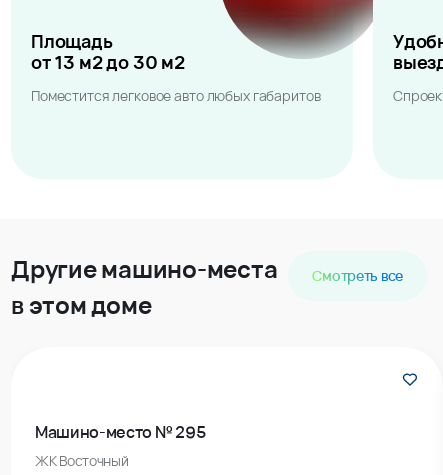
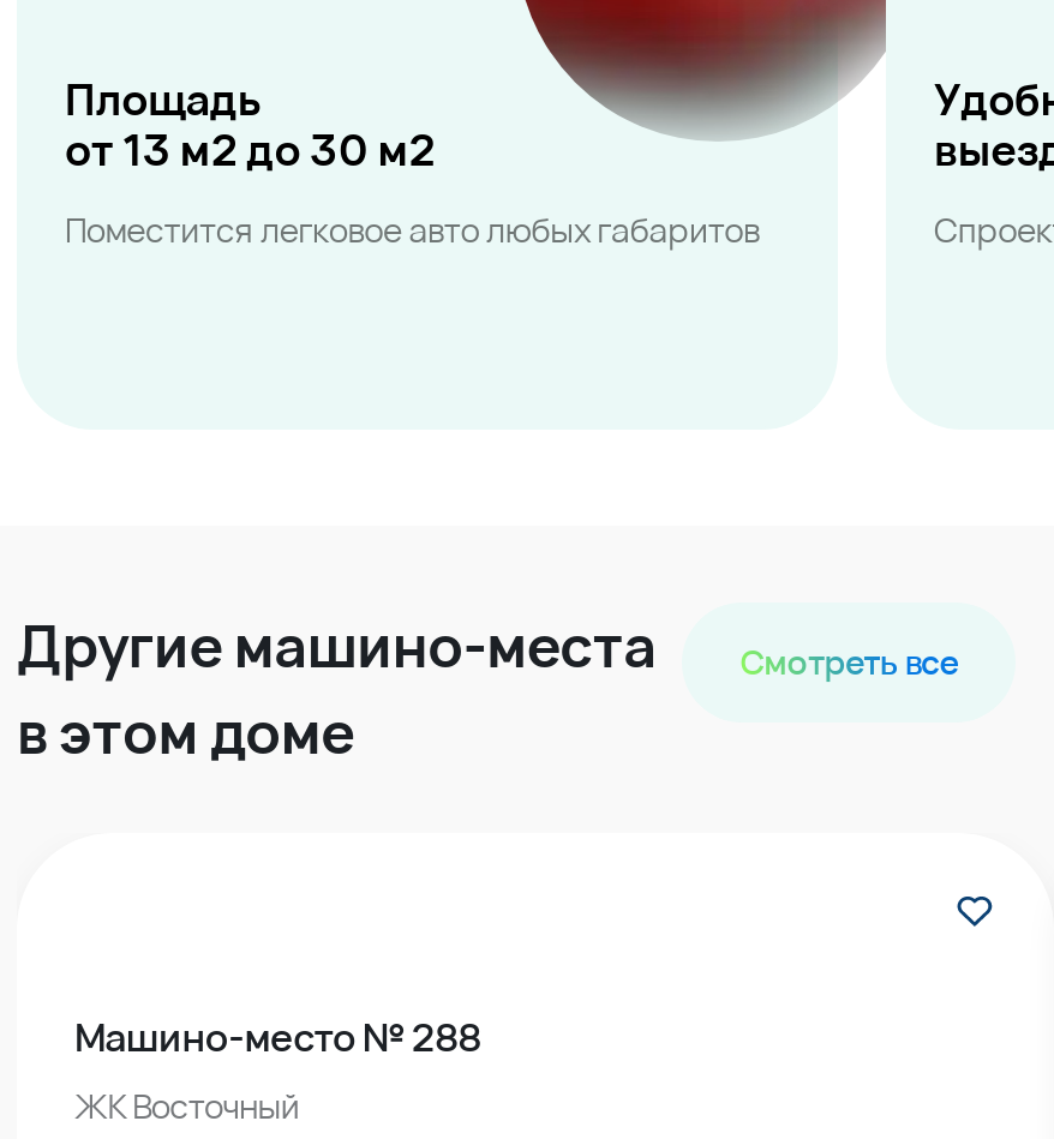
- Машино-место № 295
+ Машино-место № 288
